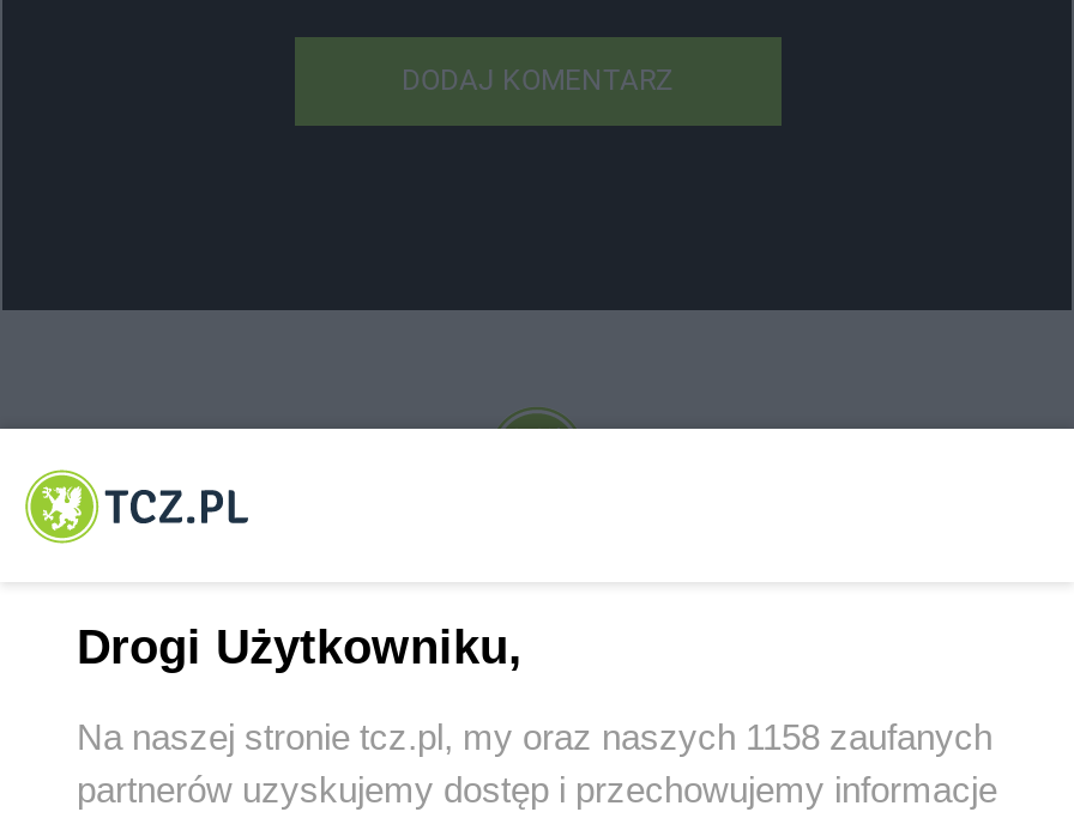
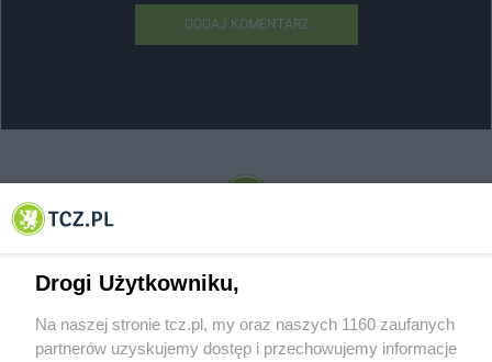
- Na naszej stronie tcz.pl, my oraz naszych 1158 zaufanych
+ Na naszej stronie tcz.pl, my oraz naszych 1160 zaufanych
